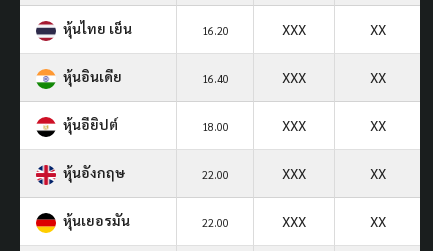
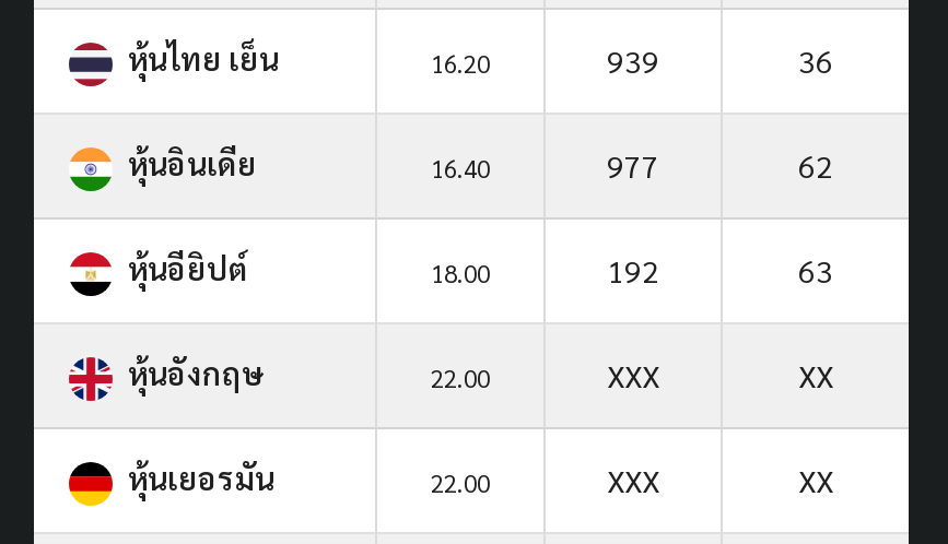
- XXX
- XX
+ 939
+ 36

- XXX
- XX
+ 977
+ 62

- XXX
- XX
+ 192
+ 63
